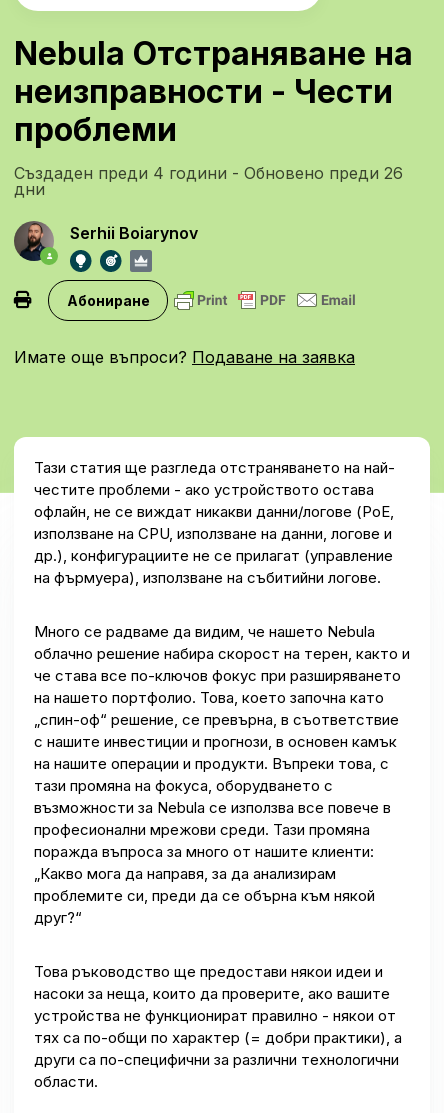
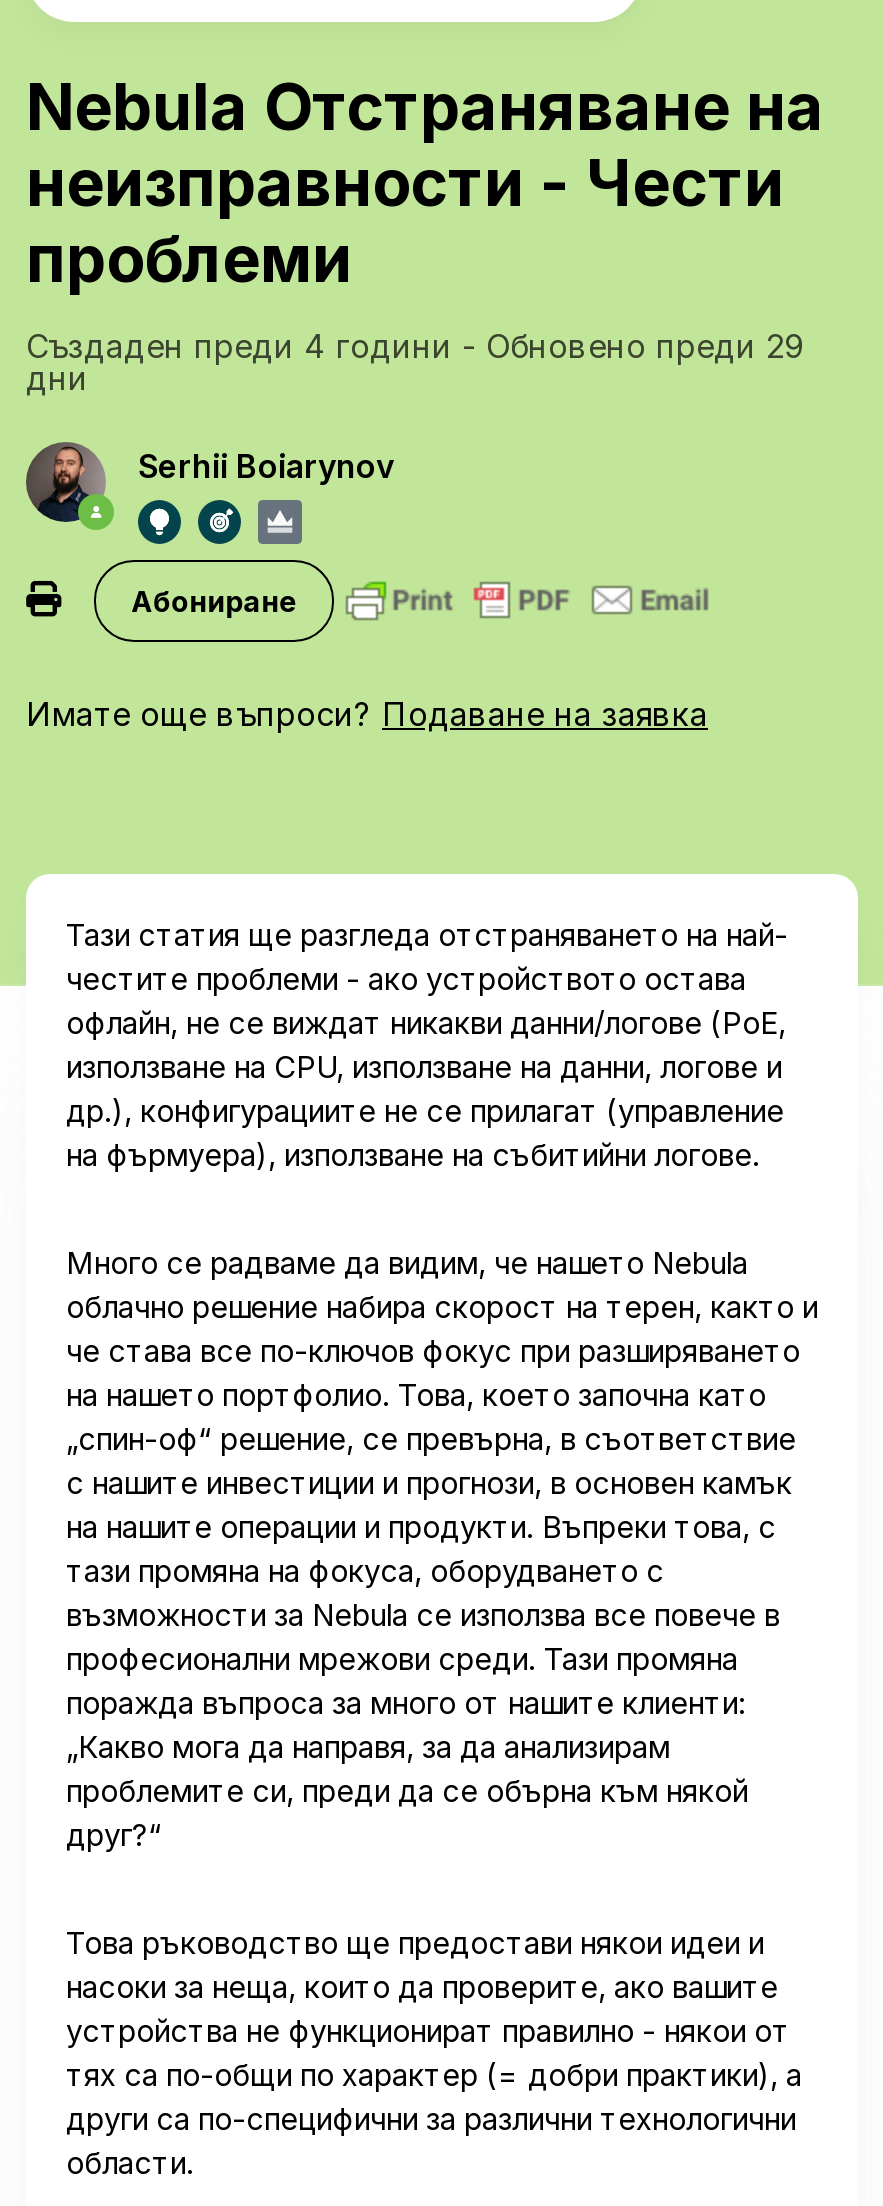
- Създаден преди 4 години - Обновено преди 26
+ Създаден преди 4 години - Обновено преди 29
